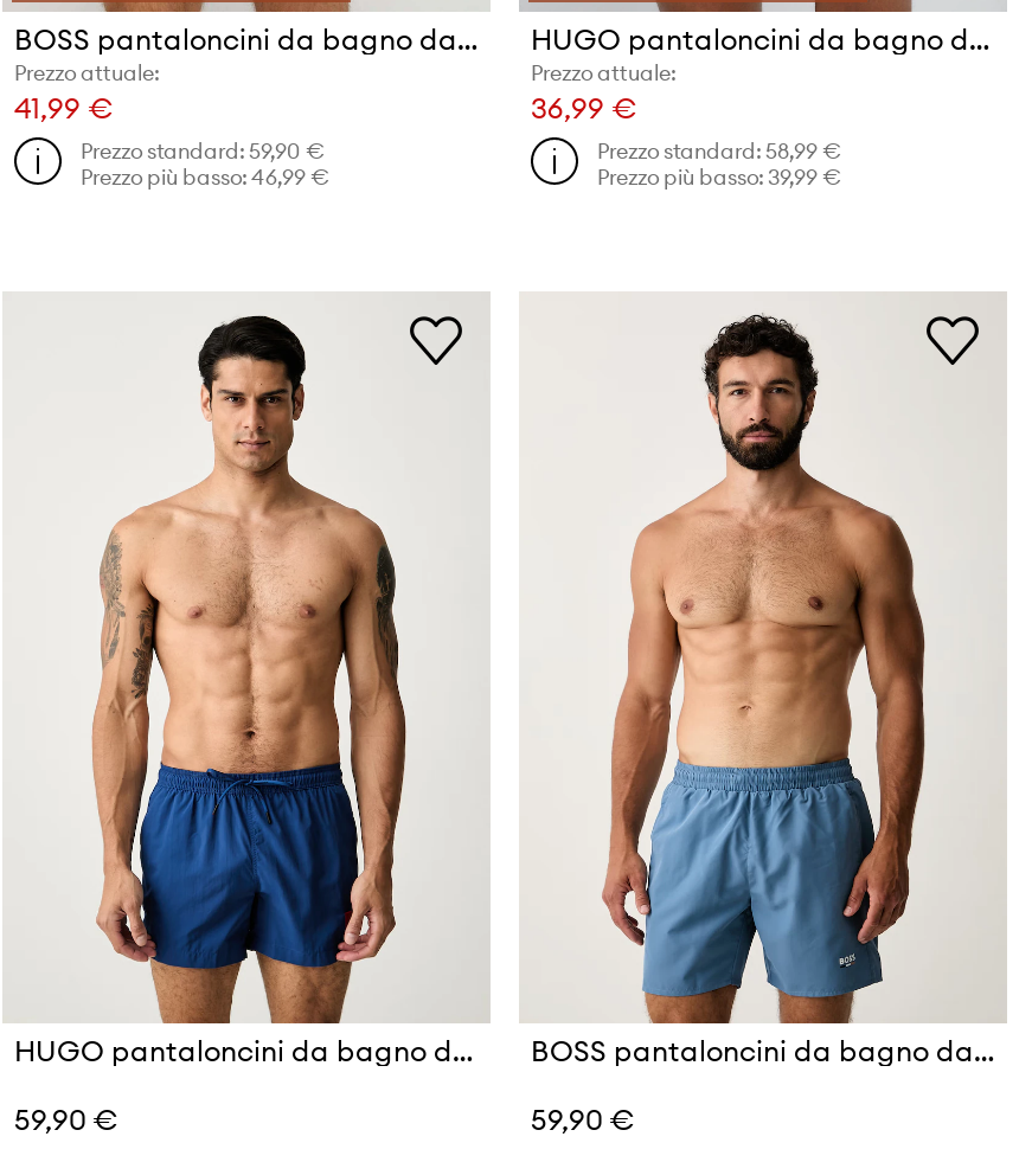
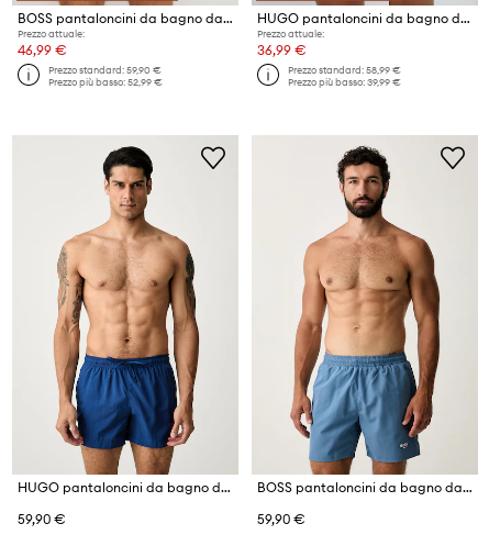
- 41,99 €
+ 46,99 €

- Prezzo più basso: 46,99 €
+ Prezzo più basso: 52,99 €
